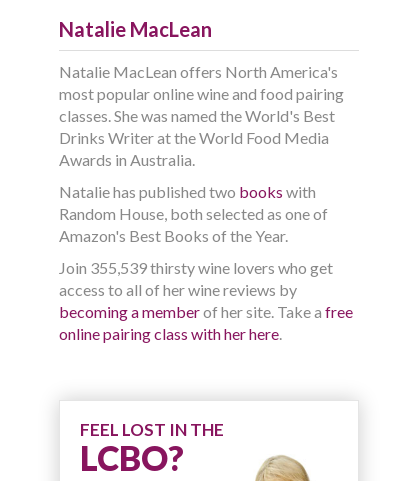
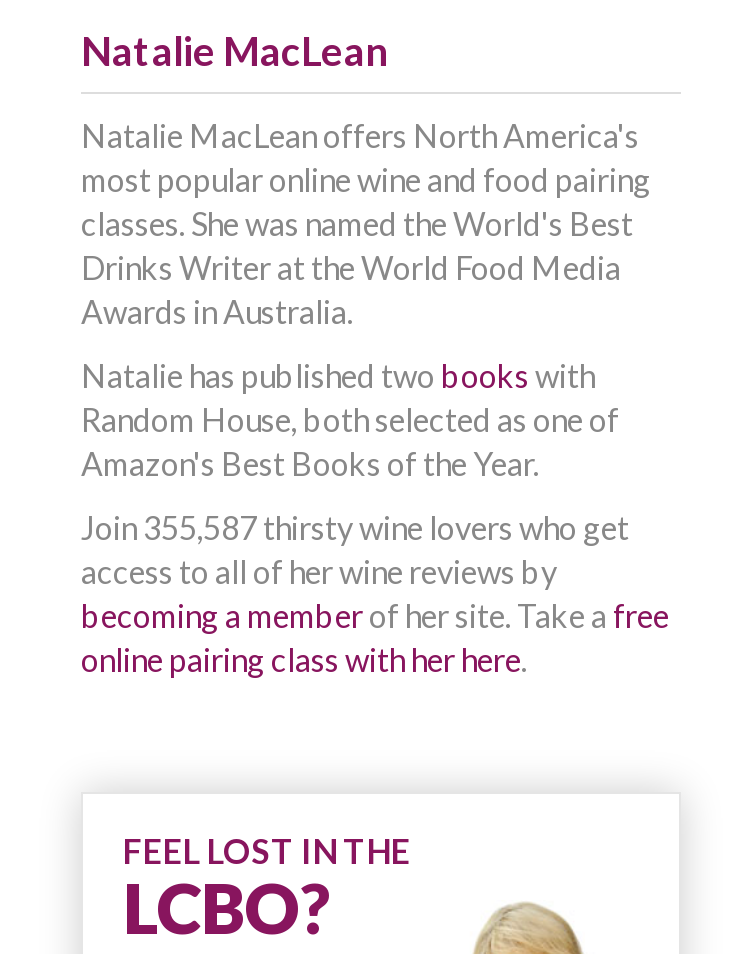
- Join 355,539 thirsty wine lovers who get
+ Join 355,587 thirsty wine lovers who get
